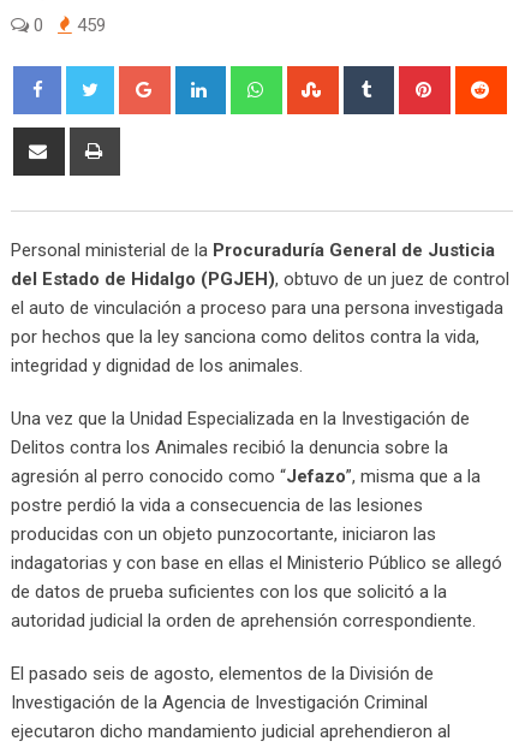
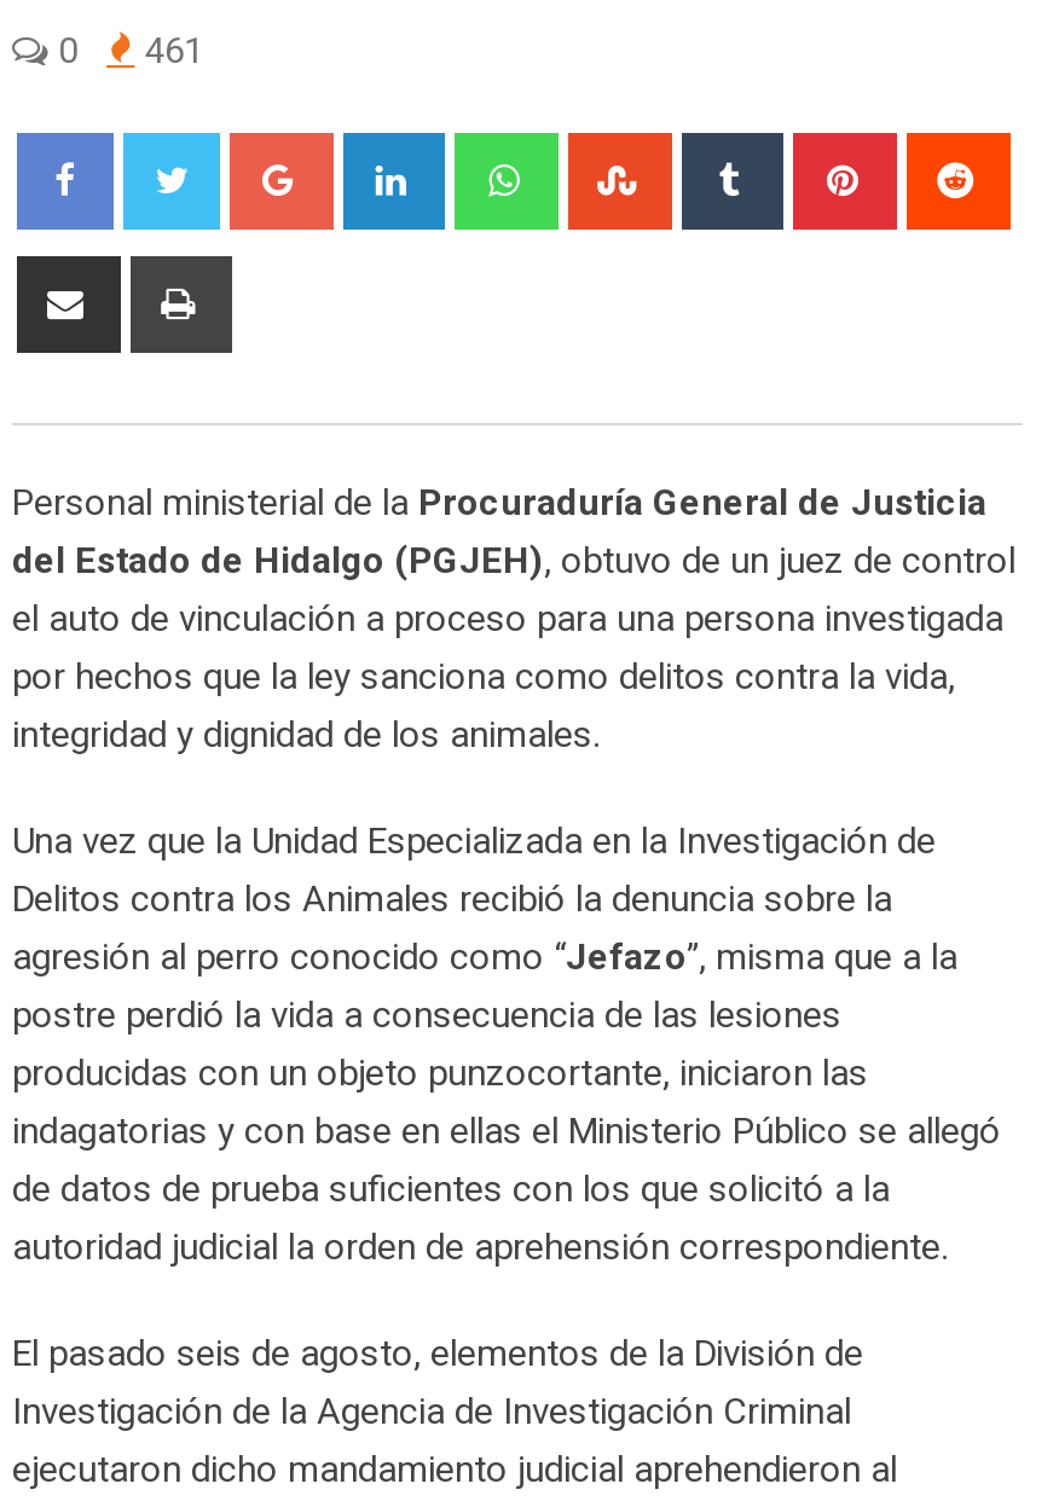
- 0 459
+ 0 461
